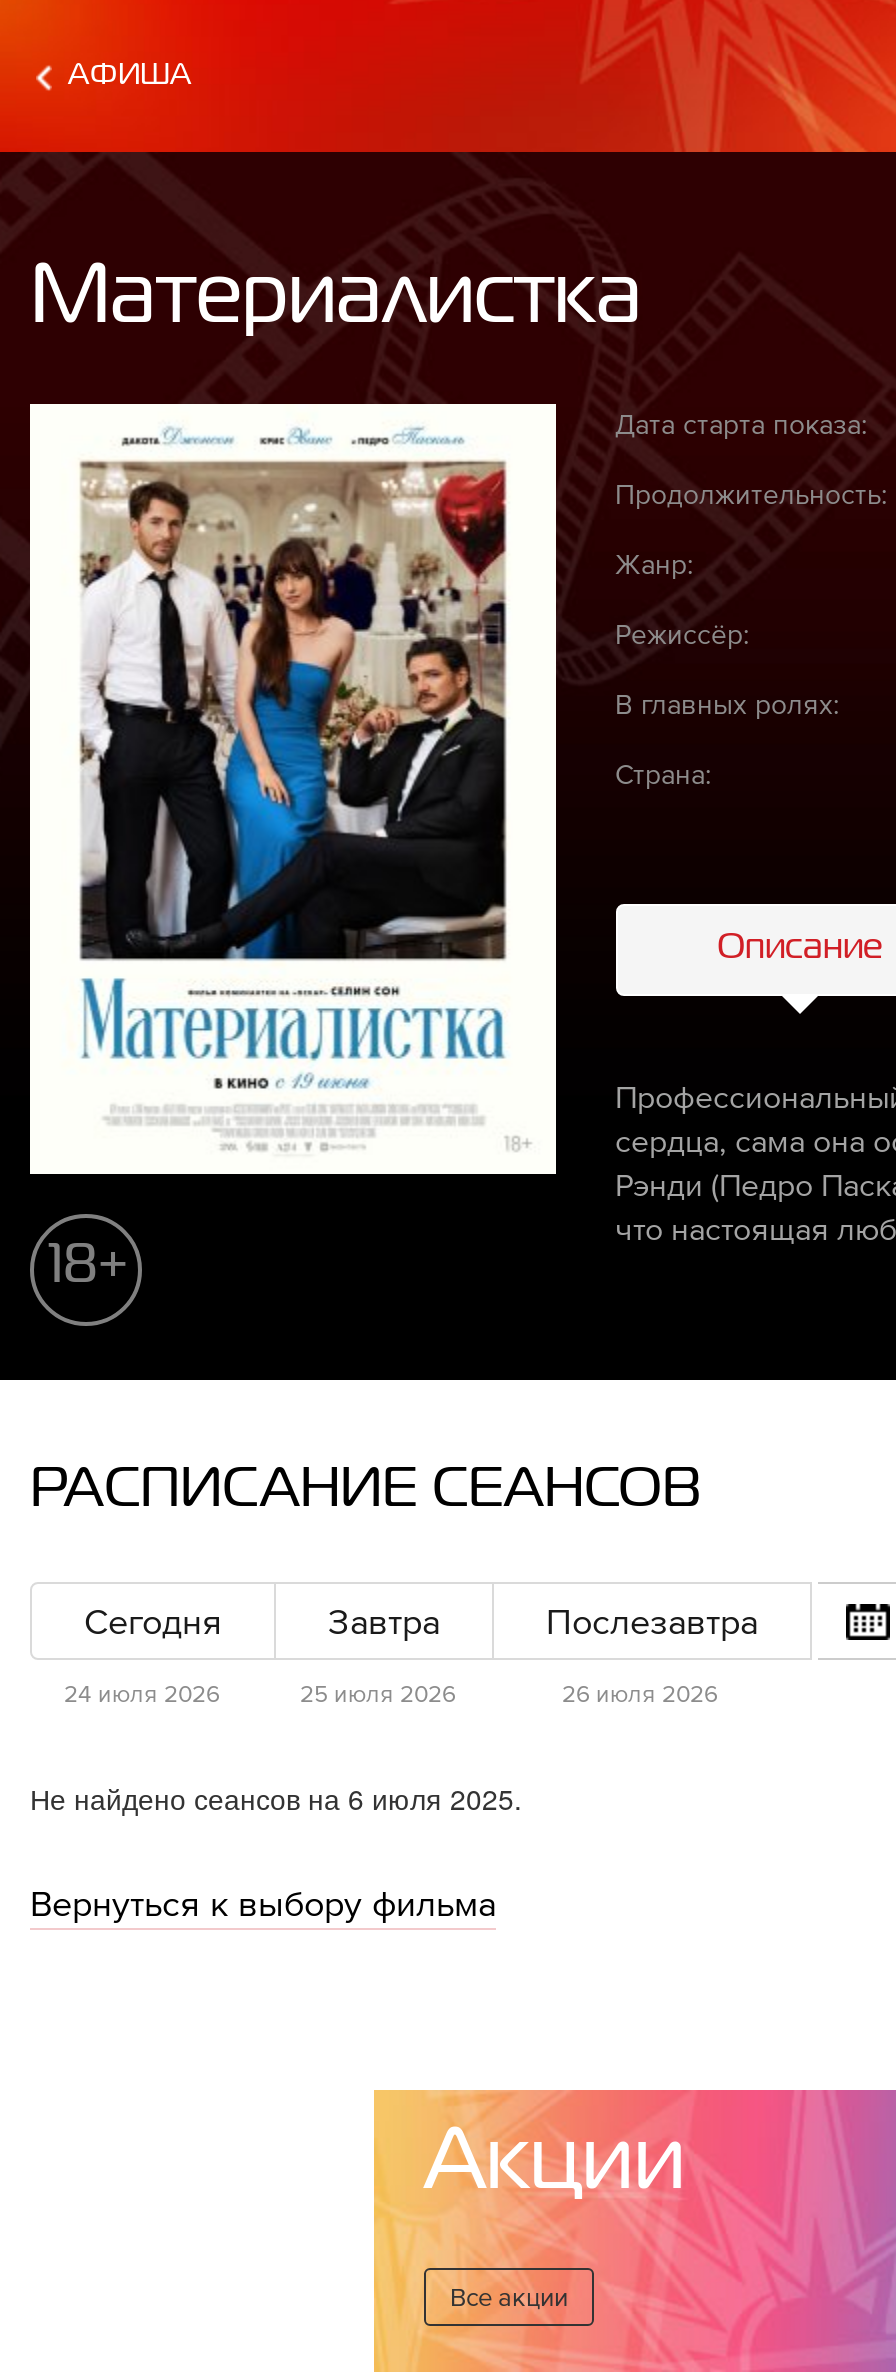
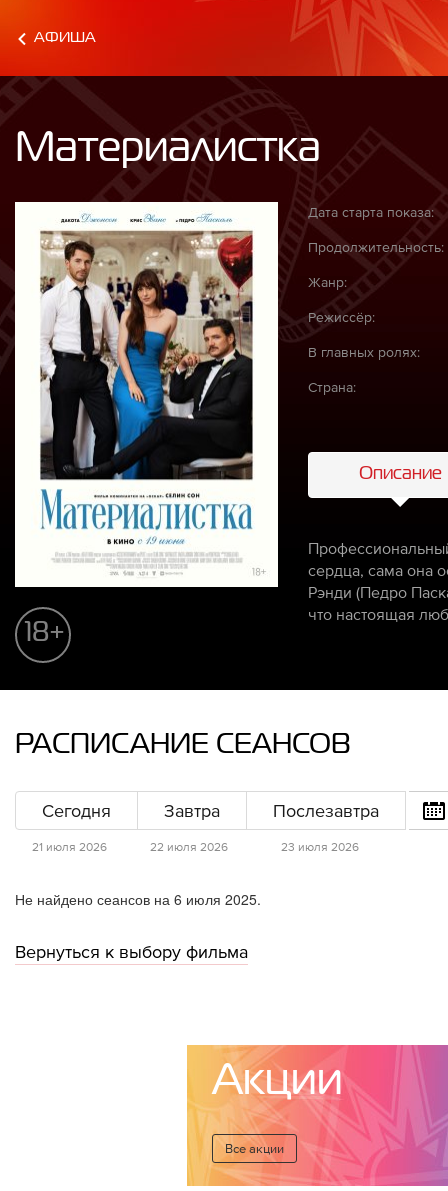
- 24 июля 2026
+ 21 июля 2026

- 25 июля 2026
+ 22 июля 2026

- 26 июля 2026
+ 23 июля 2026
